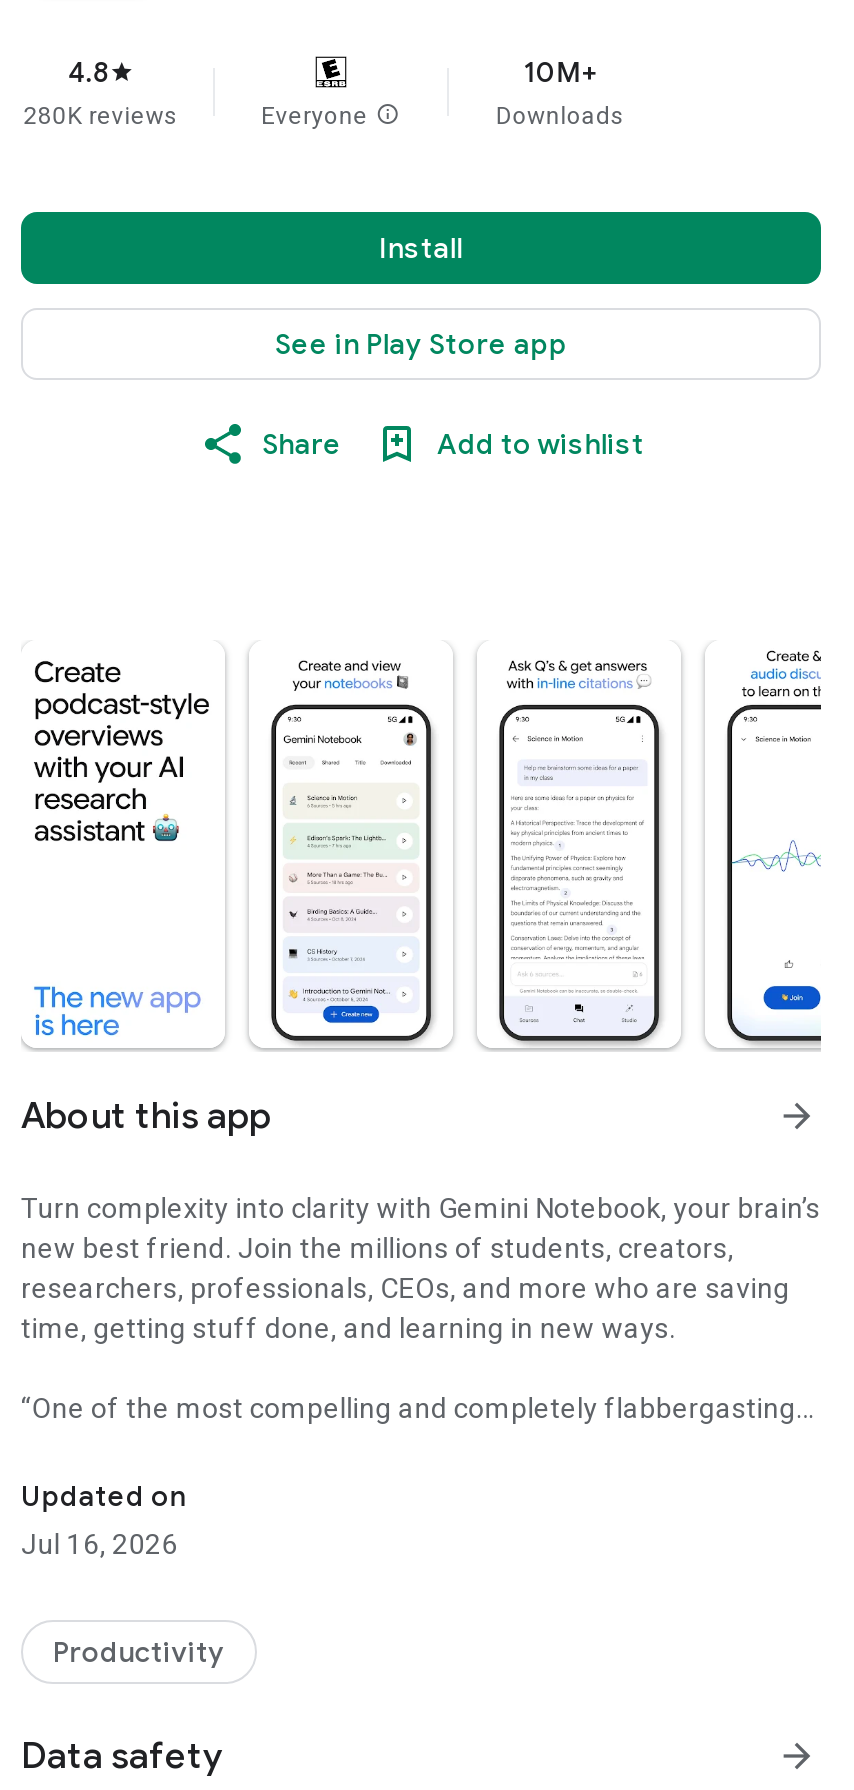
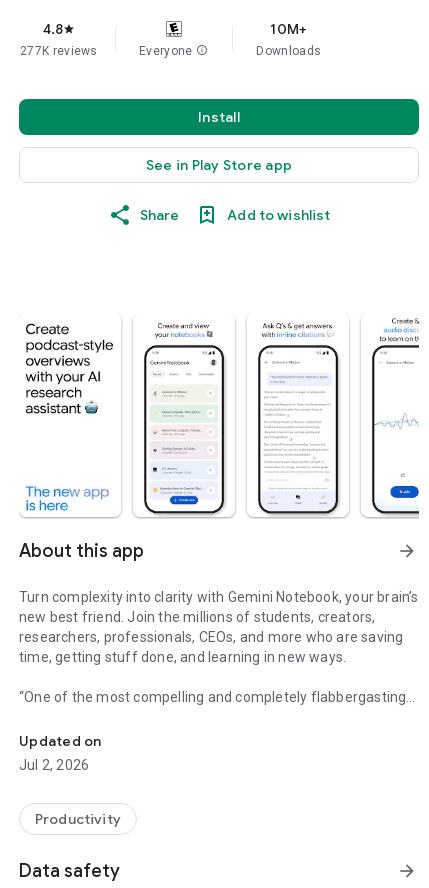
- 280K reviews
+ 277K reviews

- Jul 16, 2026
+ Jul 2, 2026
